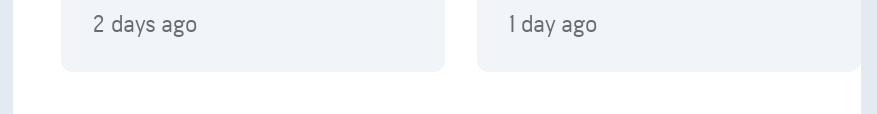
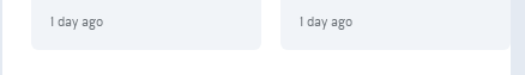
- 2 days ago
+ 1 day ago
